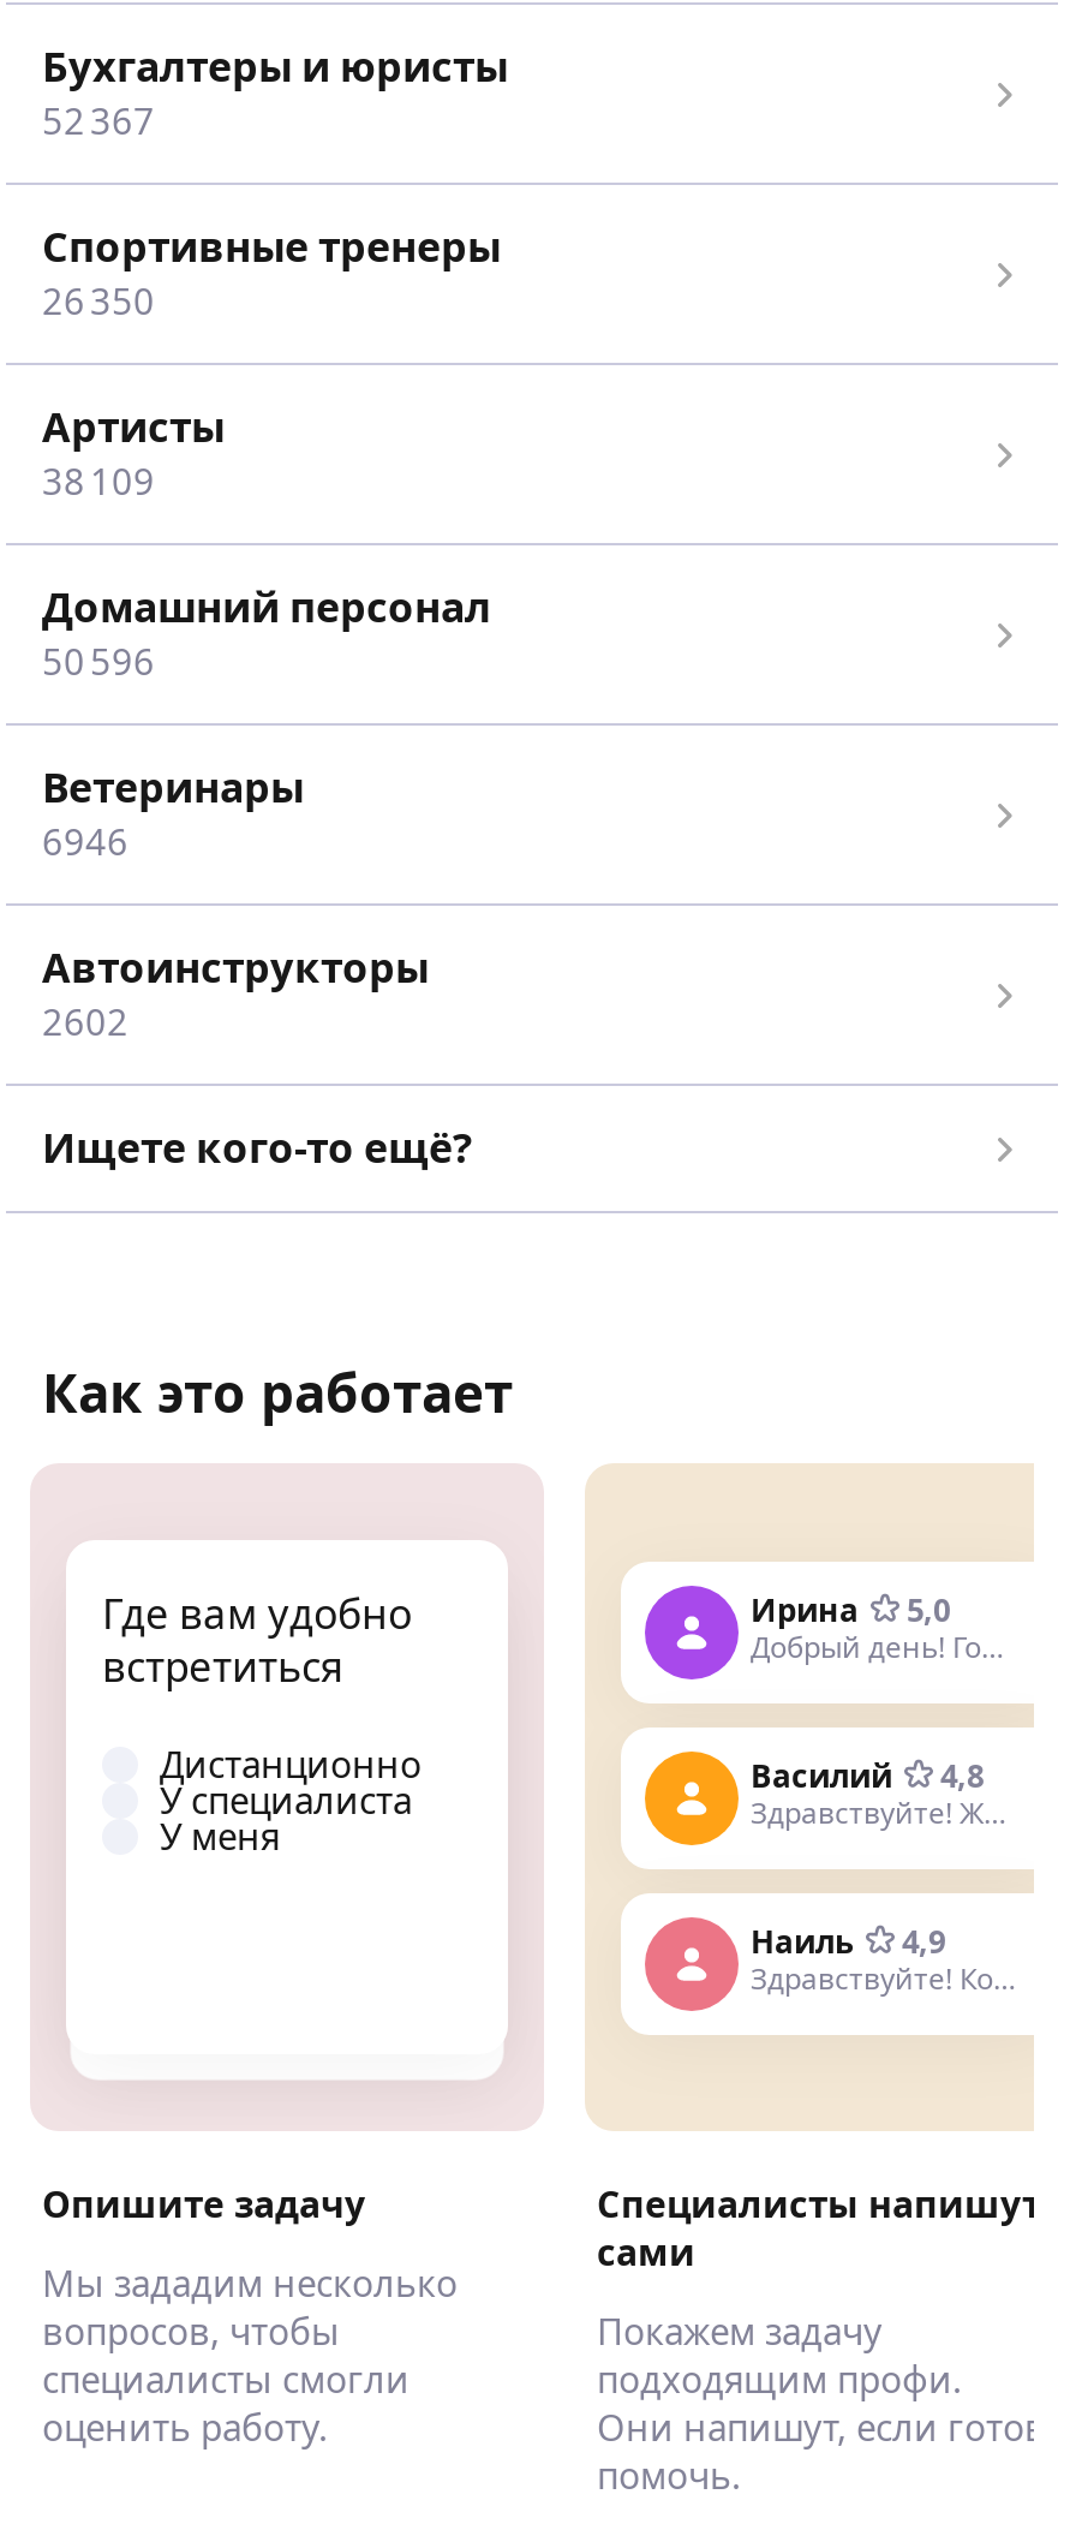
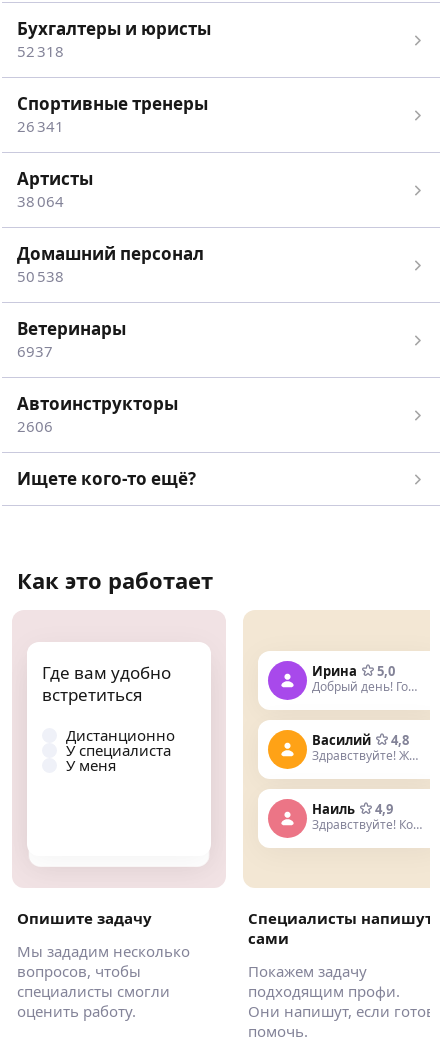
- 52 367
+ 52 318

- 26 350
+ 26 341

- 38 109
+ 38 064

- 50 596
+ 50 538

- 6946
+ 6937

- 2602
+ 2606
